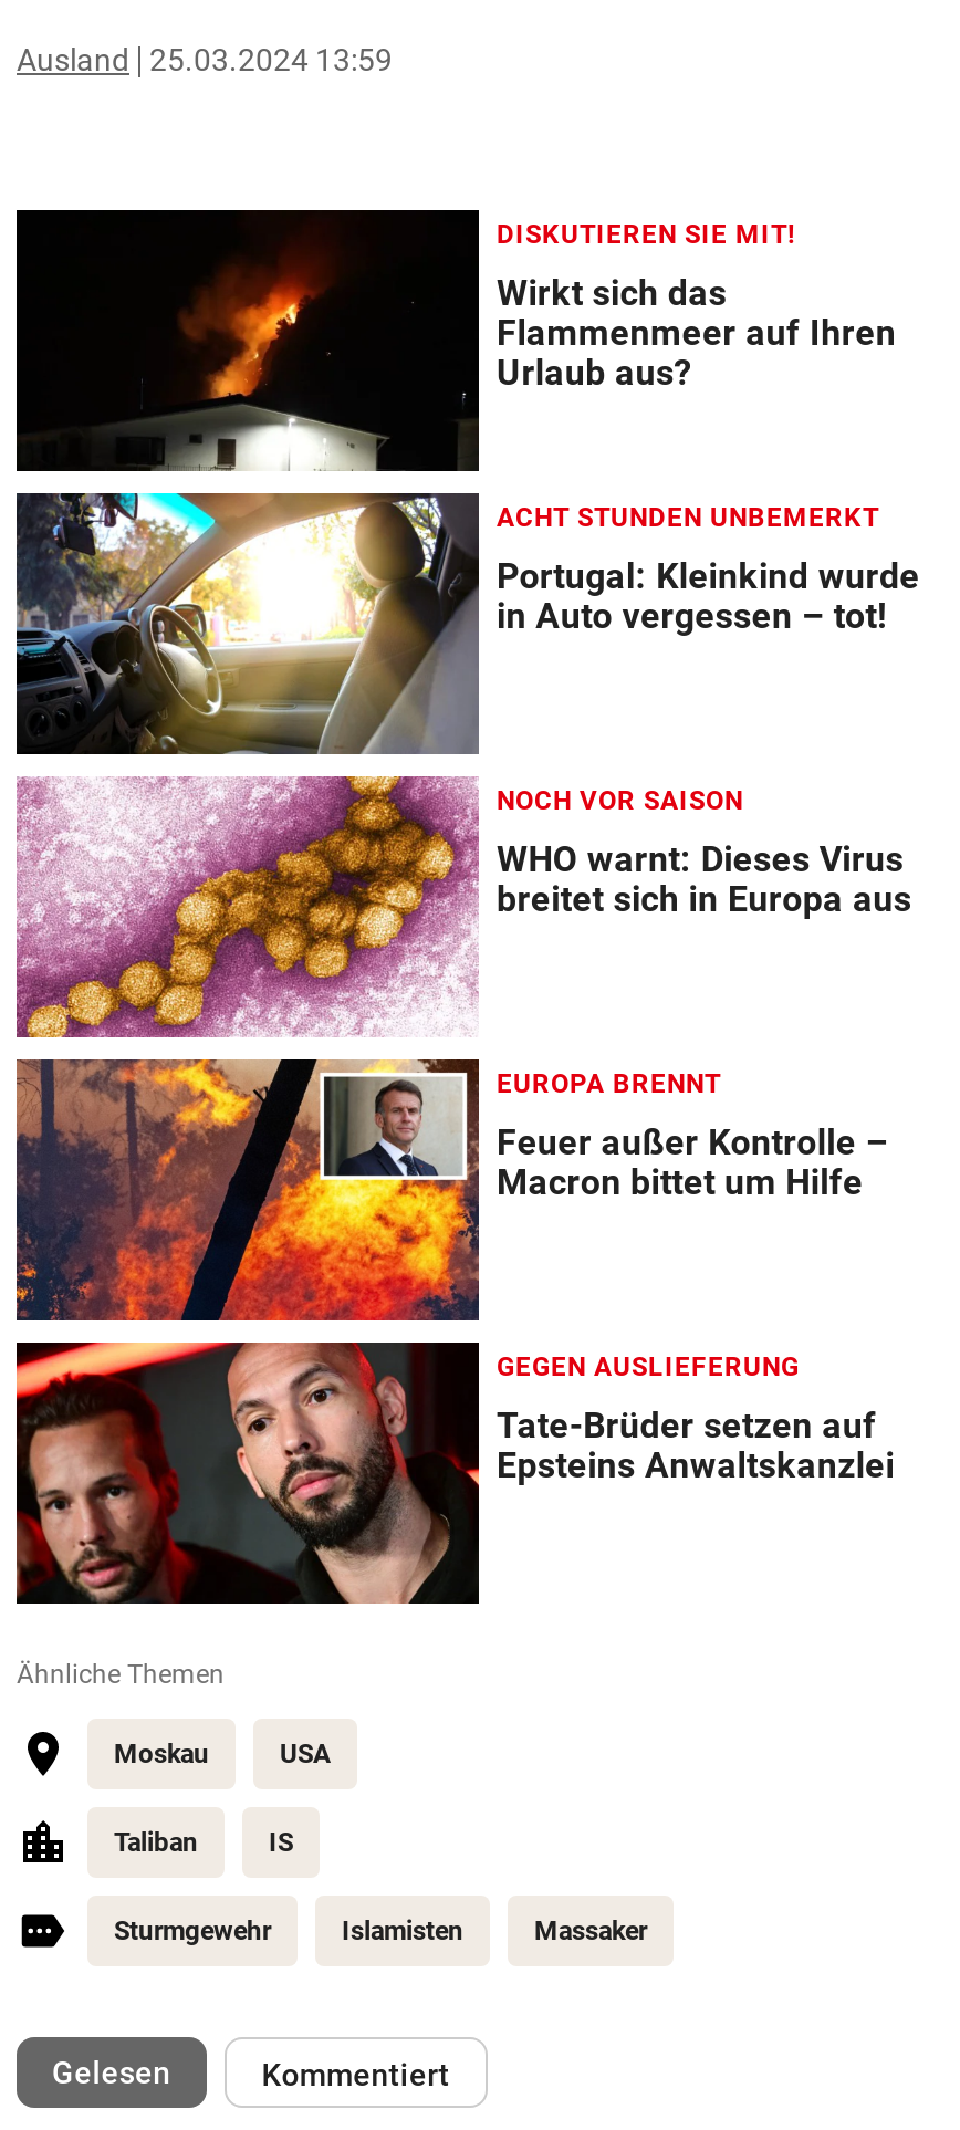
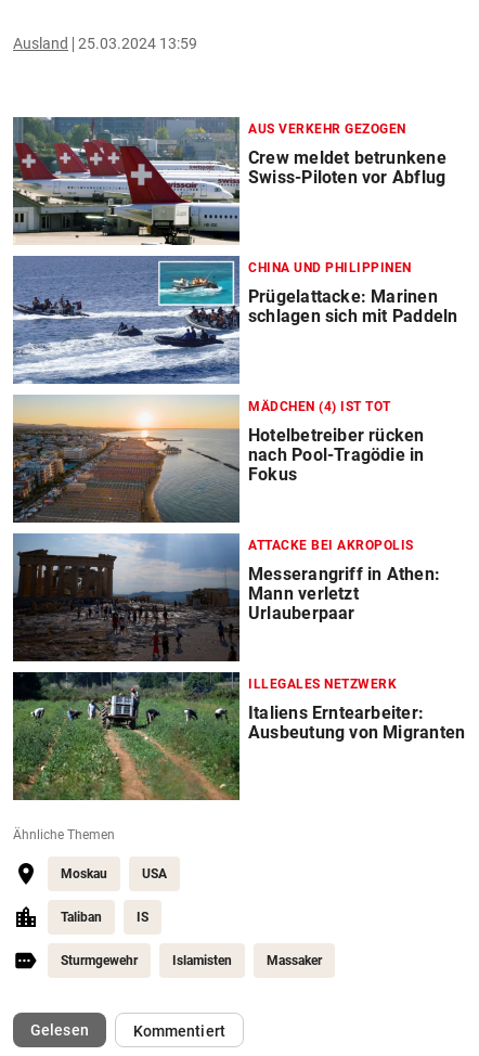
- [image]
- DISKUTIEREN SIE MIT!
+ [image]
+ AUS VERKEHR GEZOGEN

- Wirkt sich das
- Flammenmeer auf Ihren
- Urlaub aus?
+ Crew meldet betrunkene
+ Swiss-Piloten vor Abflug

- [image]
- ACHT STUNDEN UNBEMERKT
+ [image]
+ CHINA UND PHILIPPINEN

- Portugal: Kleinkind wurde
- in Auto vergessen – tot!
+ Prügelattacke: Marinen
+ schlagen sich mit Paddeln

- [image]
- NOCH VOR SAISON
+ [image]
+ MÄDCHEN (4) IST TOT

- WHO warnt: Dieses Virus
- breitet sich in Europa aus
+ Hotelbetreiber rücken
+ nach Pool-Tragödie in
+ Fokus

- [image]
- EUROPA BRENNT
+ [image]
+ ATTACKE BEI AKROPOLIS

- Feuer außer Kontrolle –
- Macron bittet um Hilfe
+ Messerangriff in Athen:
+ Mann verletzt
+ Urlauberpaar

- [image]
- GEGEN AUSLIEFERUNG
+ [image]
+ ILLEGALES NETZWERK

- Tate-Brüder setzen auf
- Epsteins Anwaltskanzlei
+ Italiens Erntearbeiter:
+ Ausbeutung von Migranten
